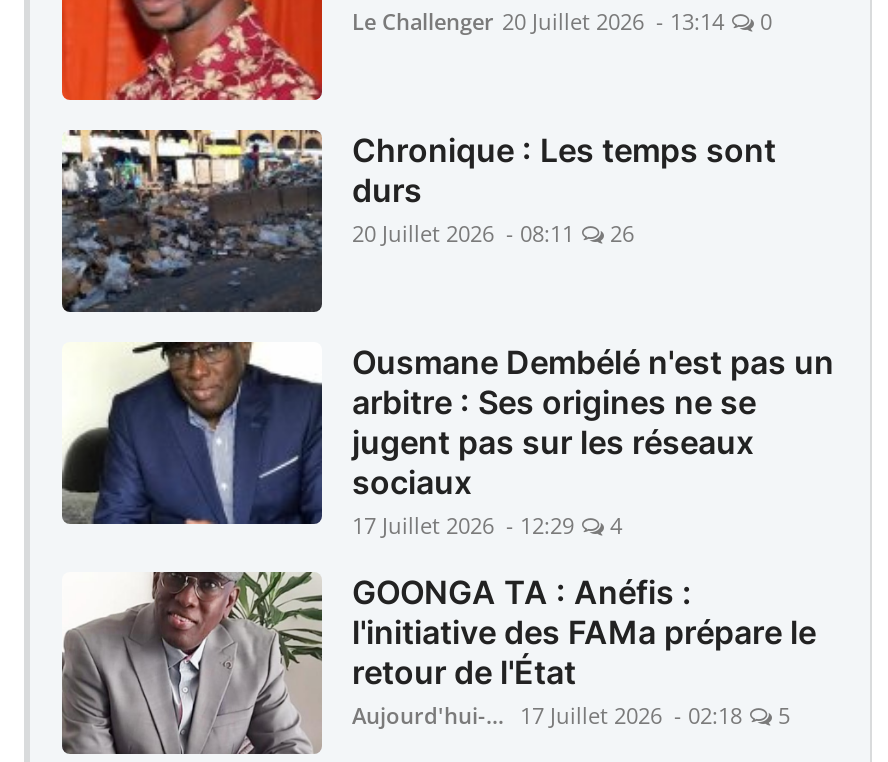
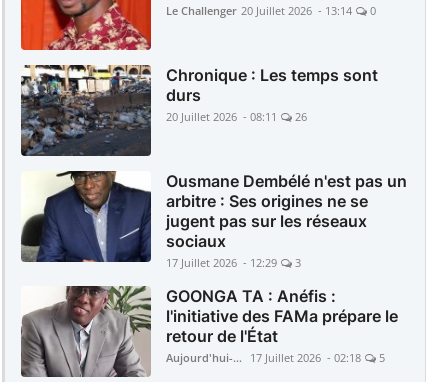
- 17 Juillet 2026 - 12:29 4
+ 17 Juillet 2026 - 12:29 3
